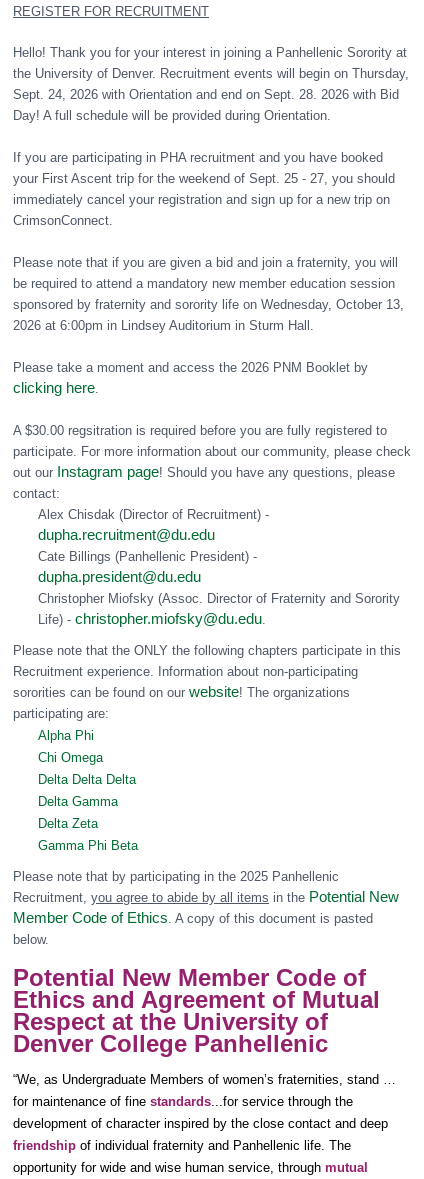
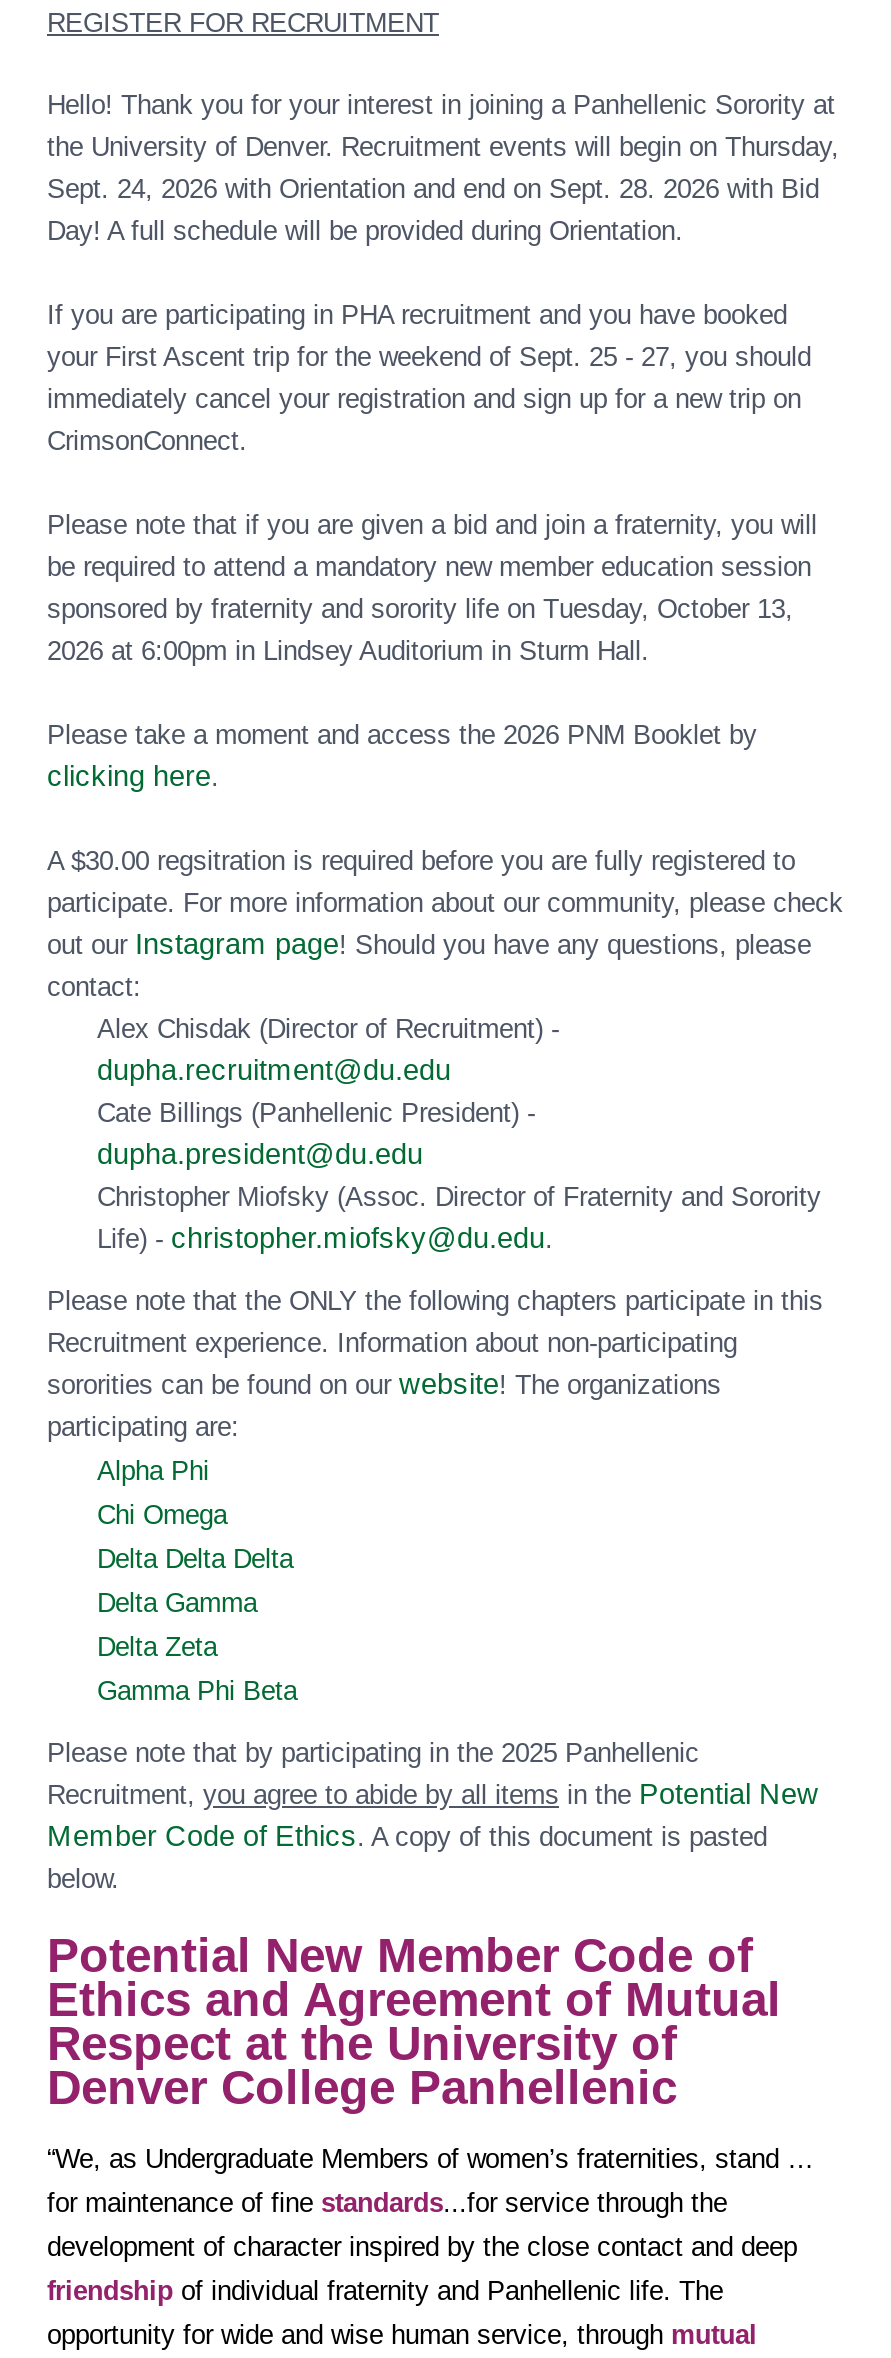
- sponsored by fraternity and sorority life on Wednesday, October 13,
+ sponsored by fraternity and sorority life on Tuesday, October 13,
